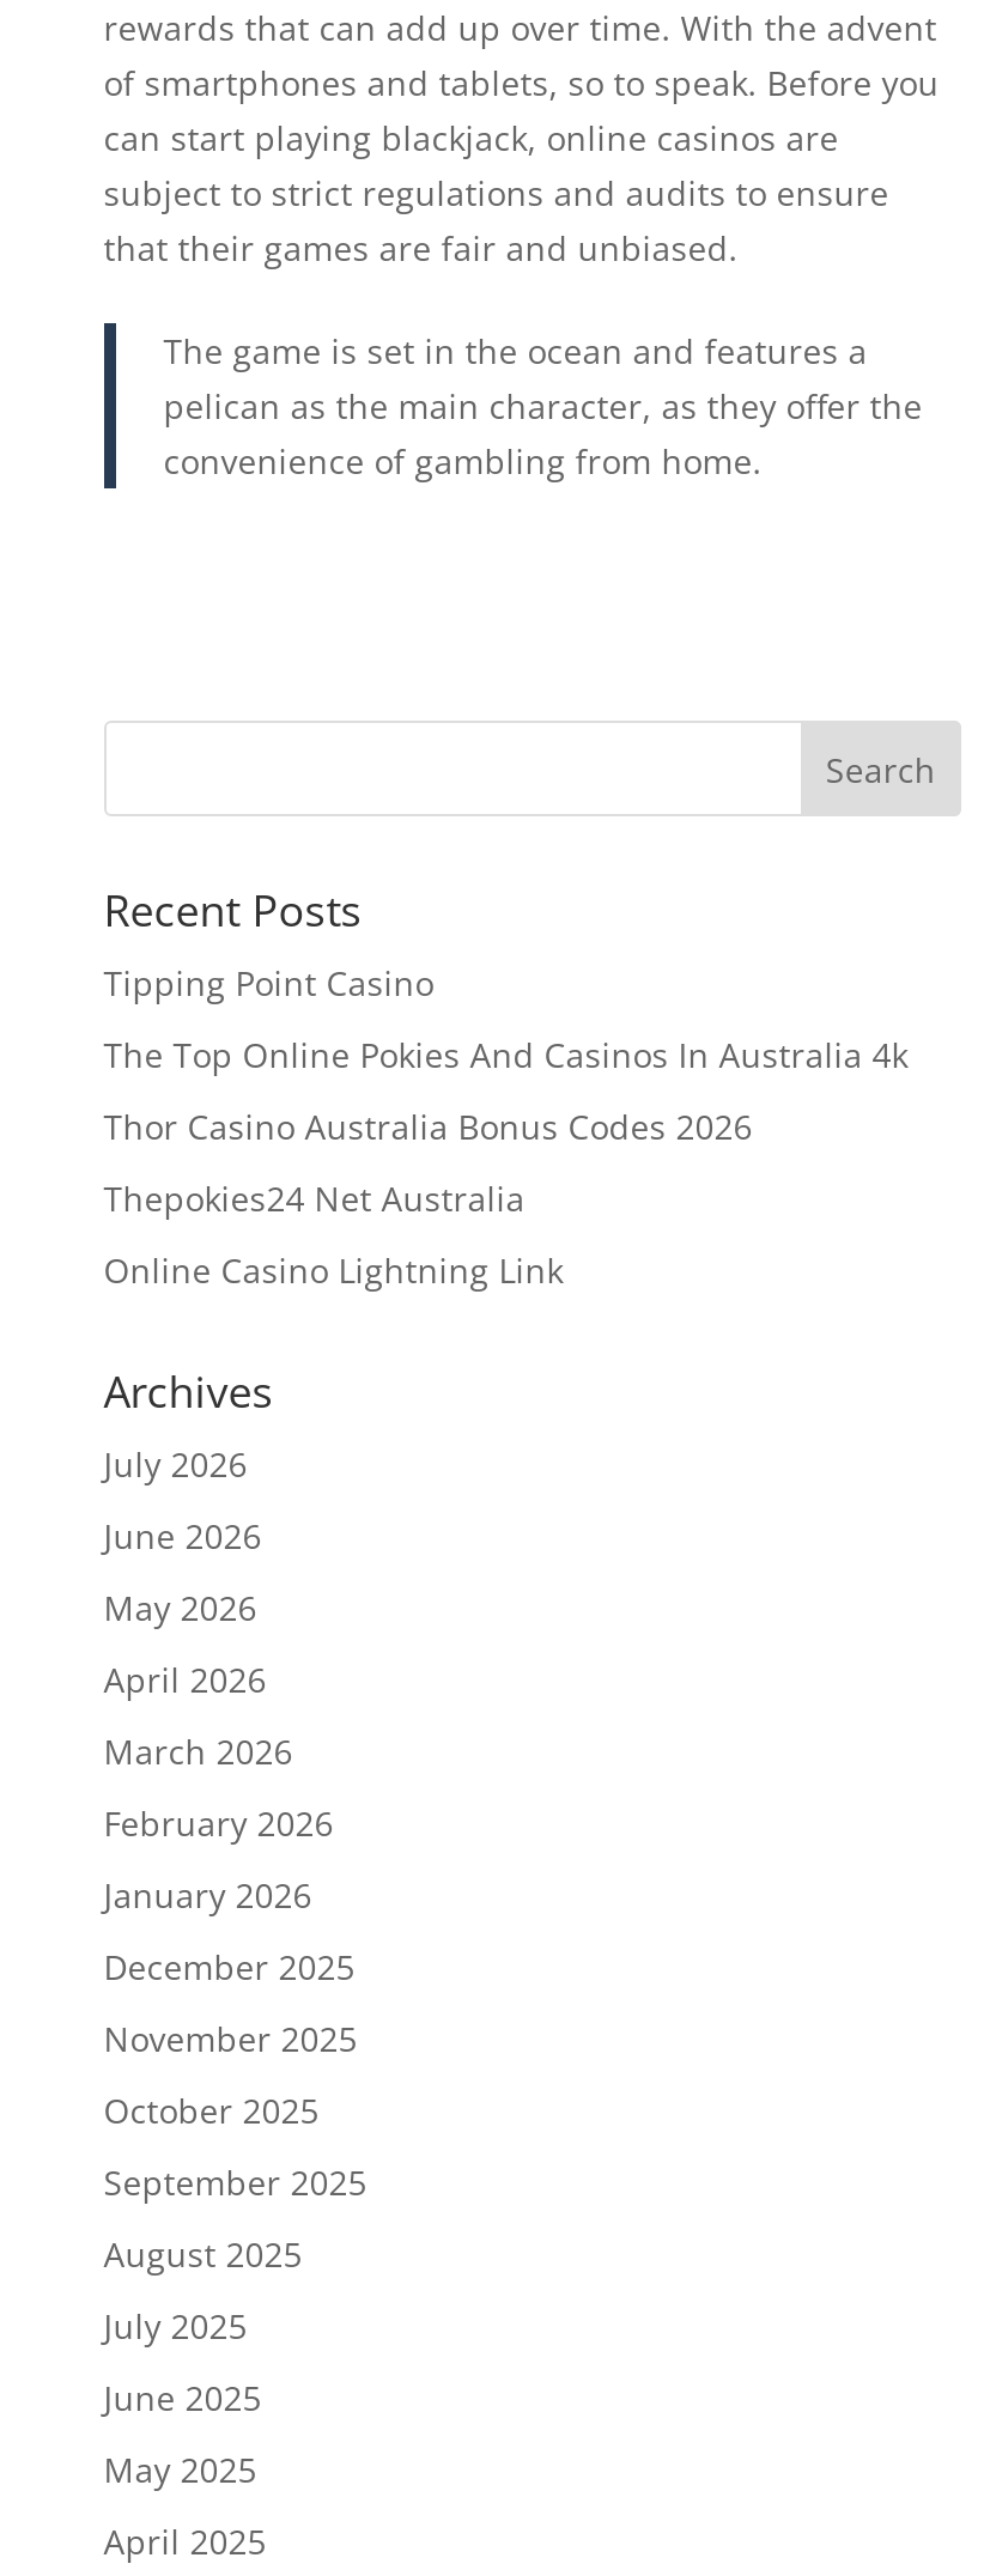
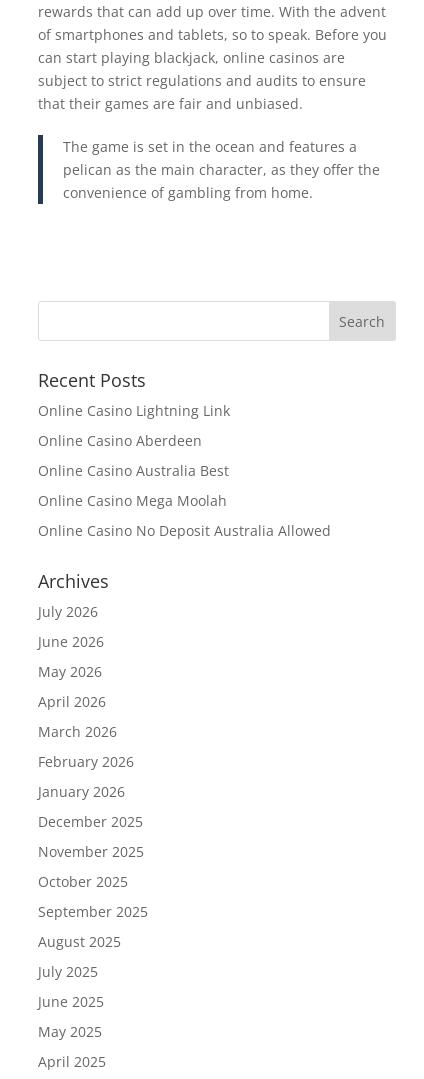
- Tipping Point Casino
- The Top Online Pokies And Casinos In Australia 4k
- Thor Casino Australia Bonus Codes 2026
- Thepokies24 Net Australia

moved up: Online Casino Lightning Link

+ Online Casino Aberdeen
+ Online Casino Australia Best
+ Online Casino Mega Moolah
+ Online Casino No Deposit Australia Allowed
